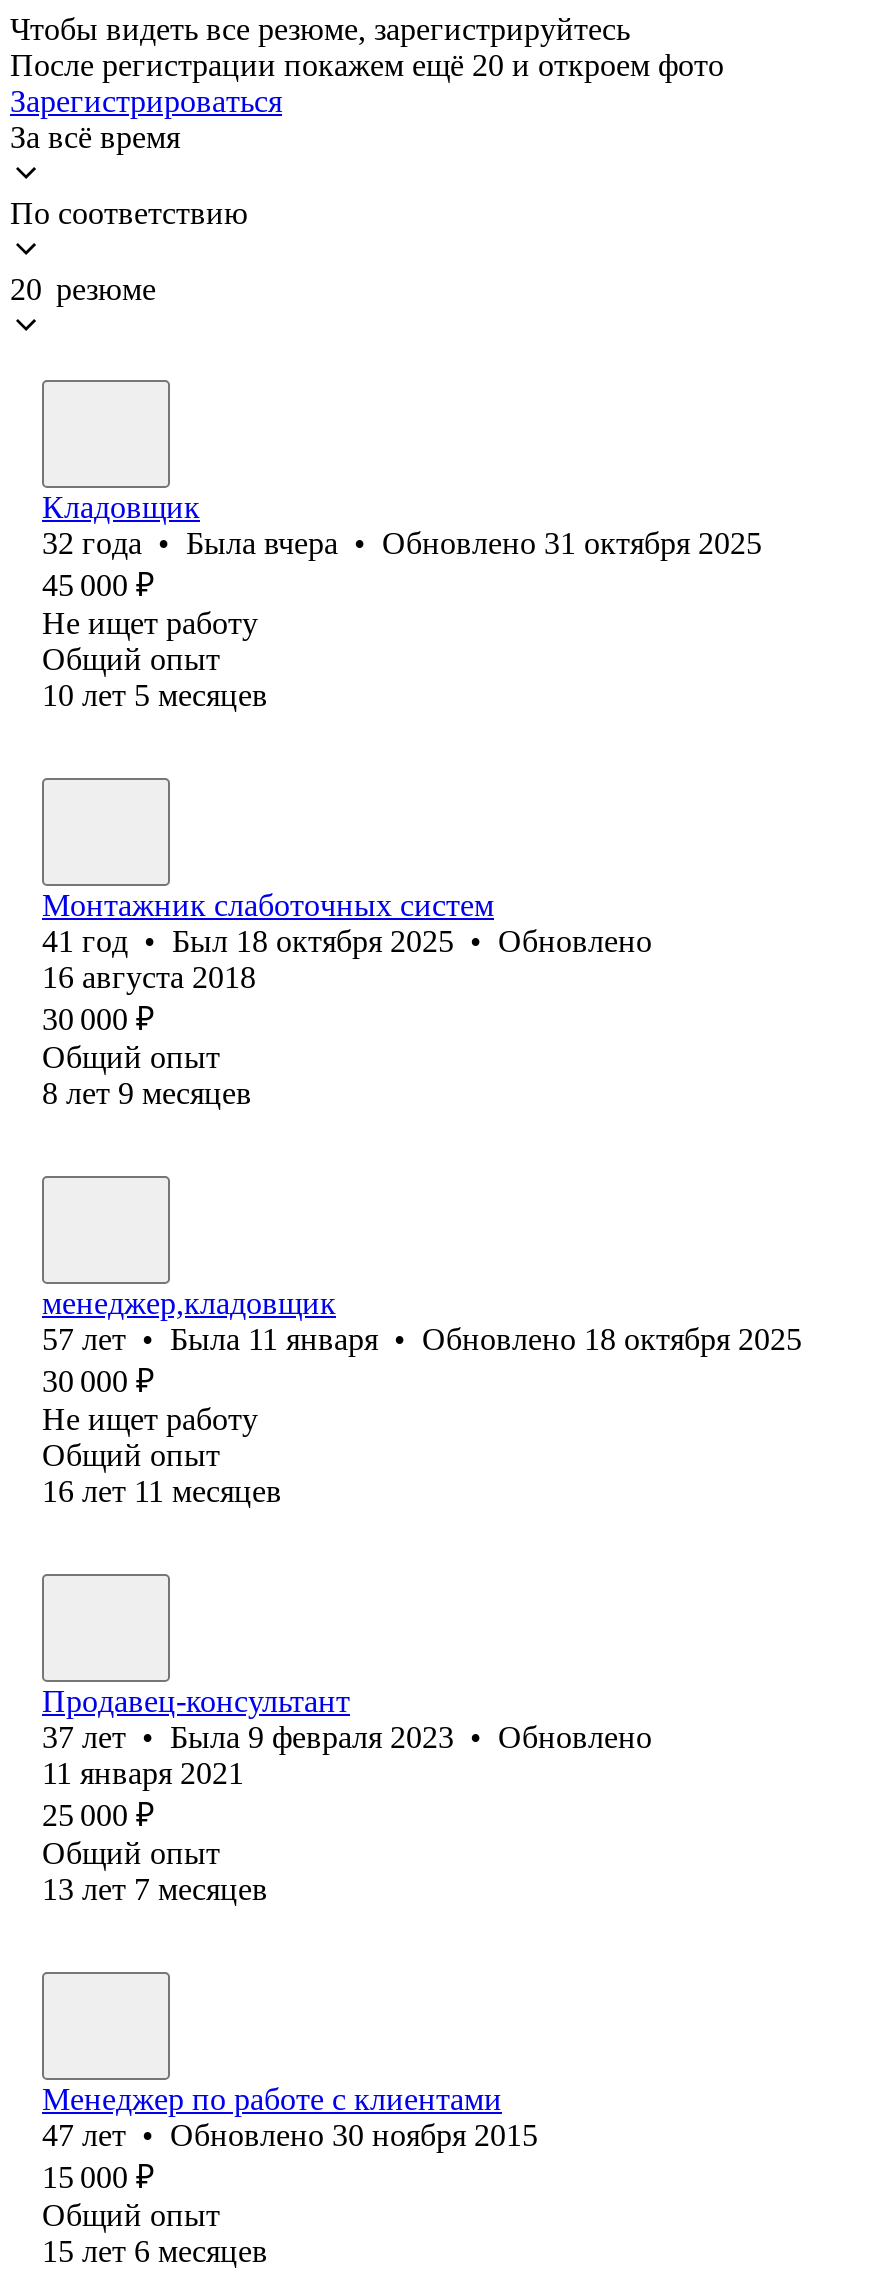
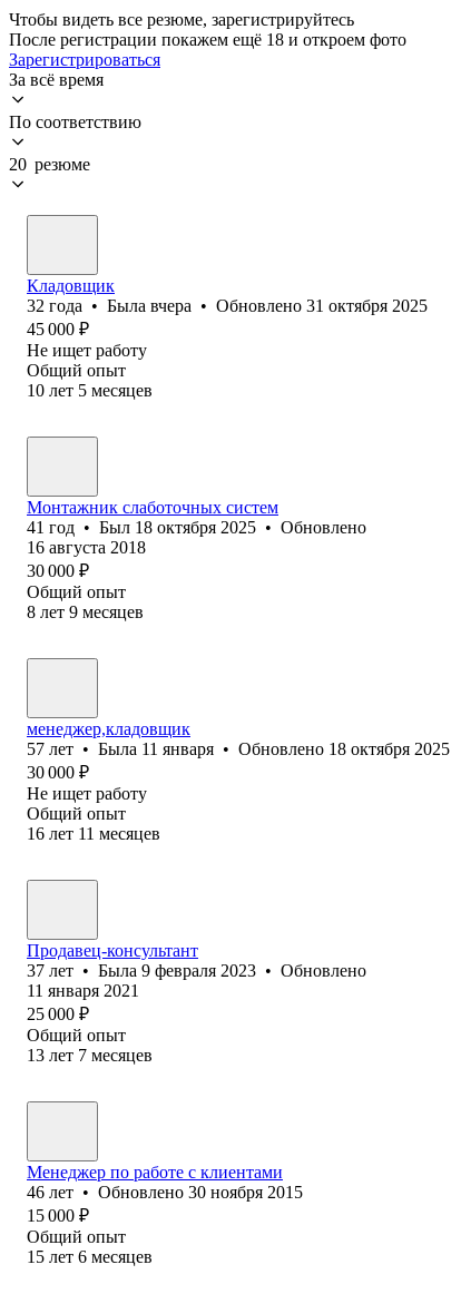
- После регистрации покажем ещё 20 и откроем фото
+ После регистрации покажем ещё 18 и откроем фото

- 47 лет • Обновлено 30 ноября 2015
+ 46 лет • Обновлено 30 ноября 2015
